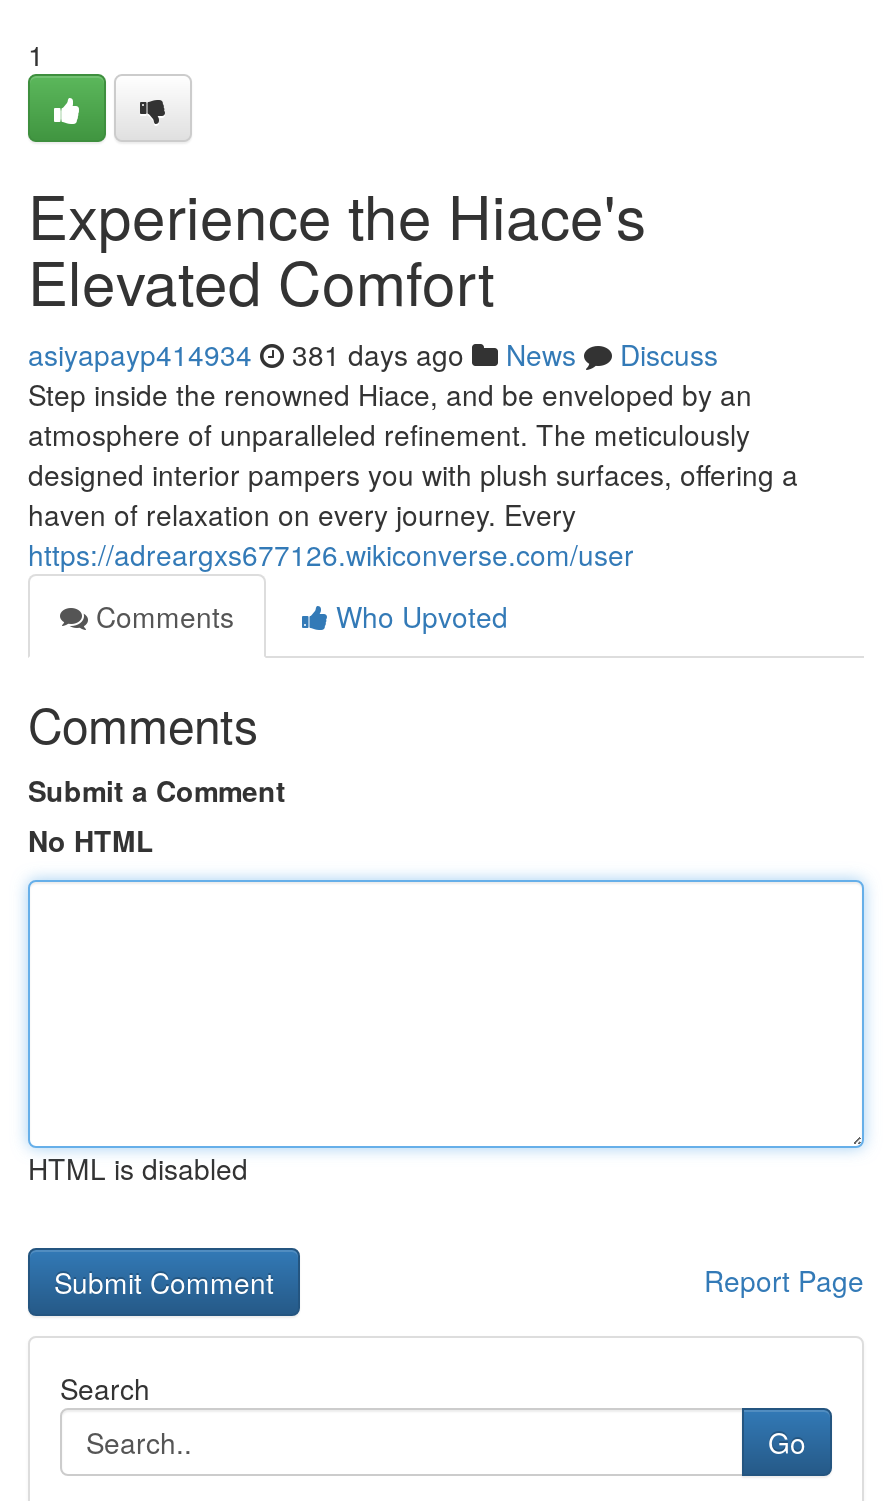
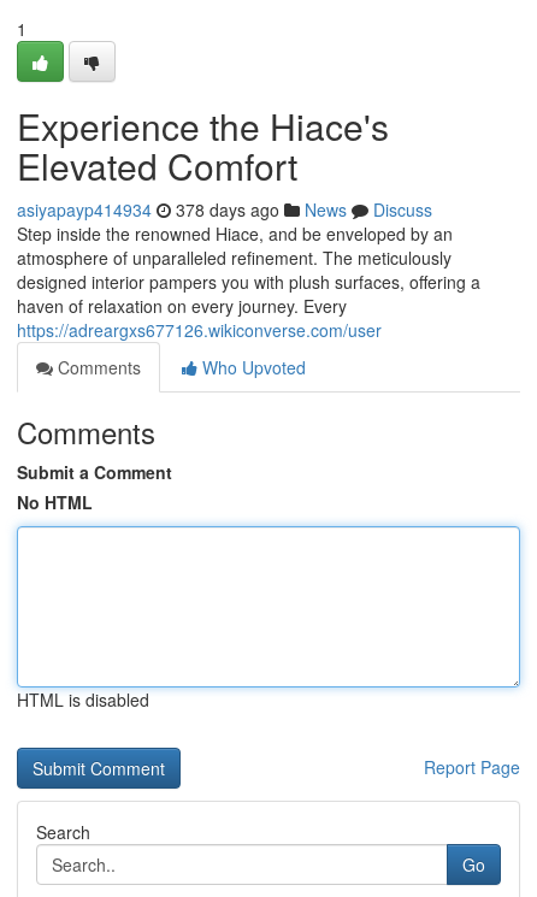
- asiyapayp414934 381 days ago News Discuss
+ asiyapayp414934 378 days ago News Discuss
